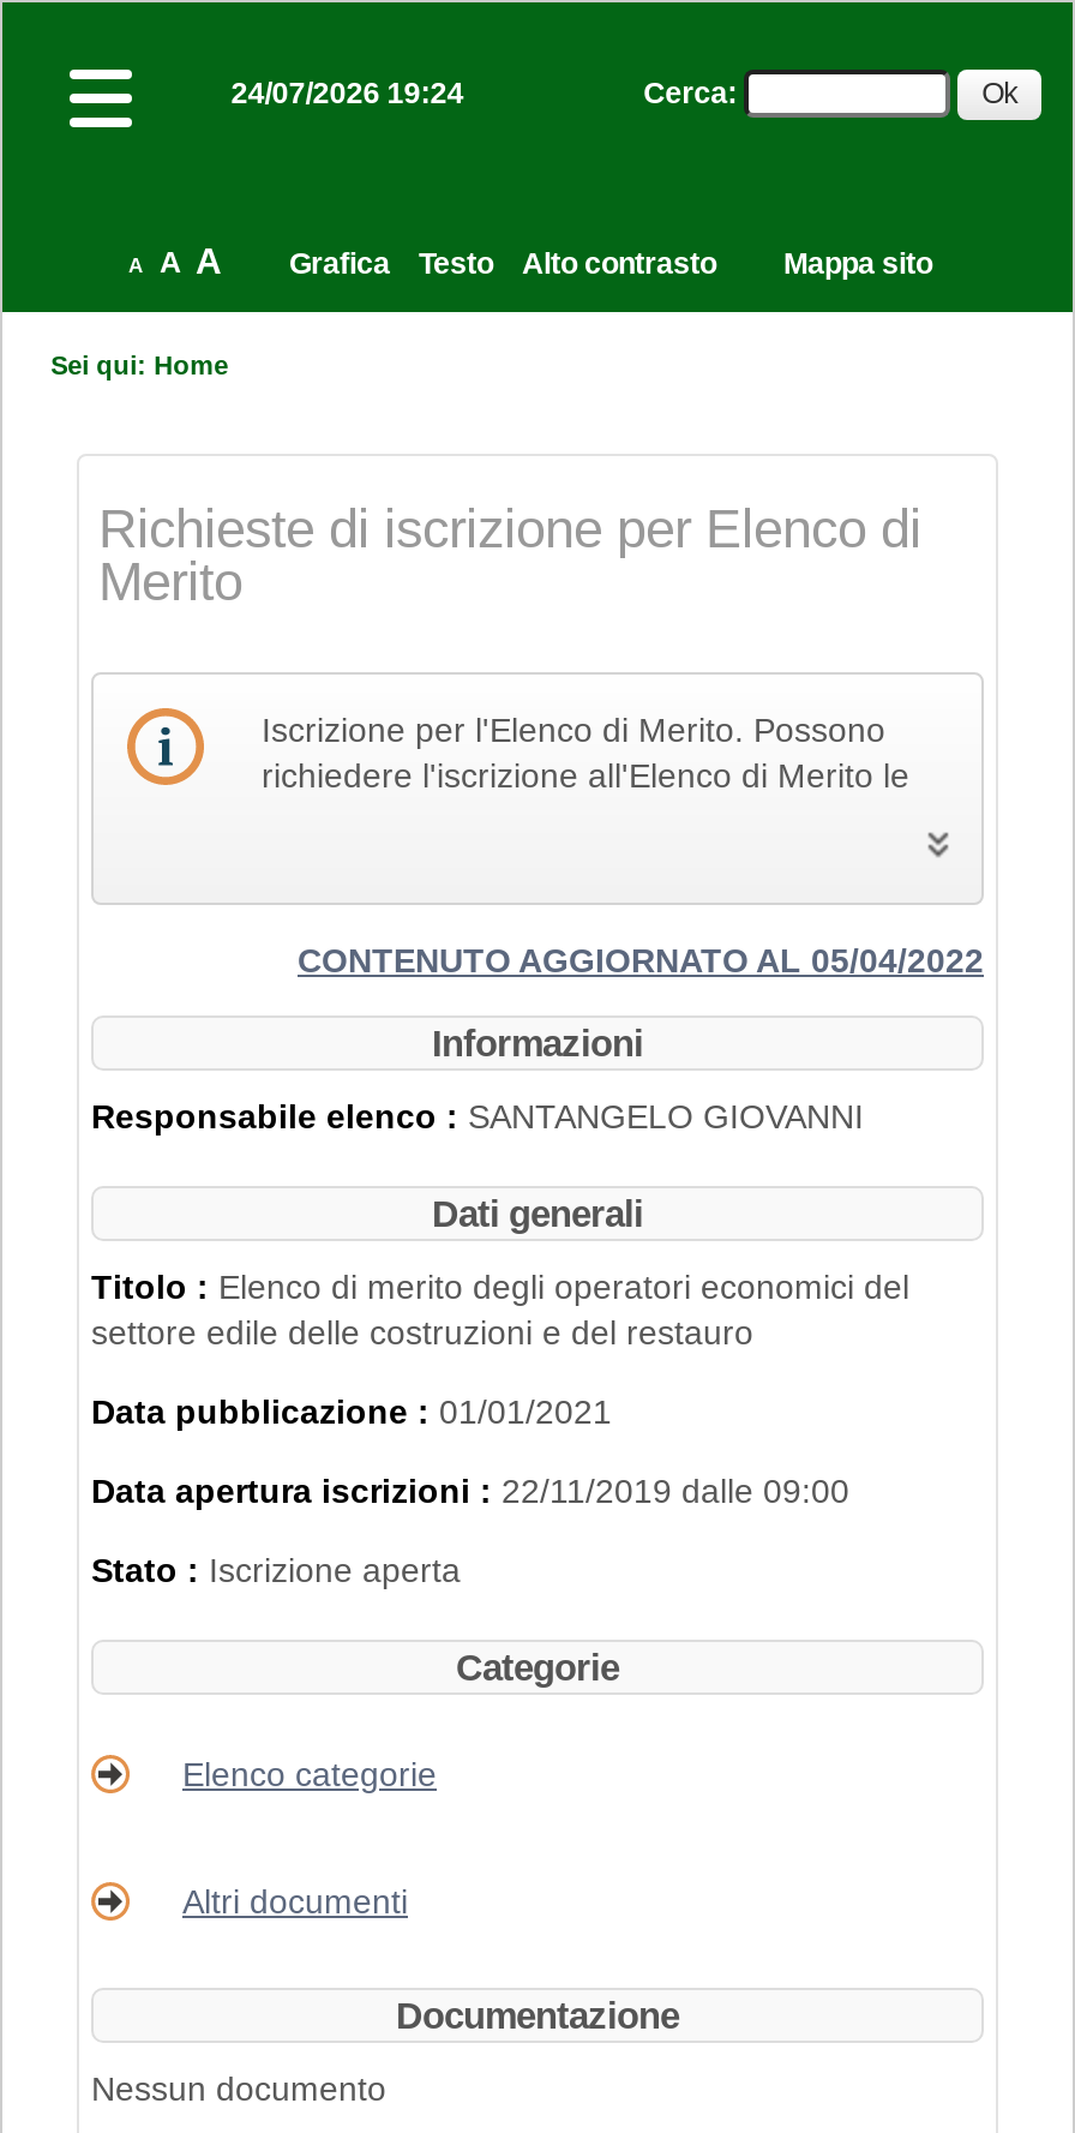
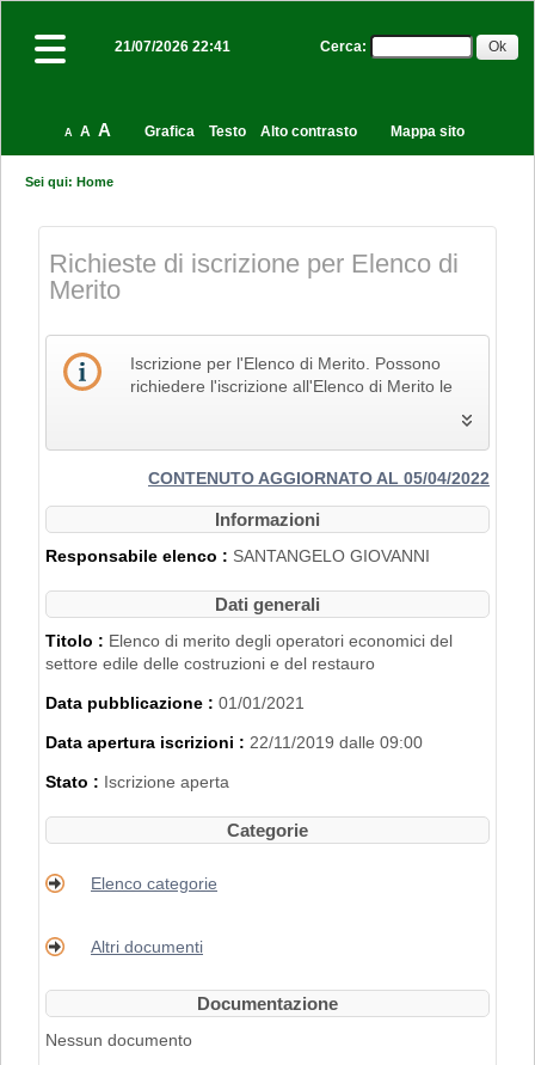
- 24/07/2026 19:24
+ 21/07/2026 22:41
